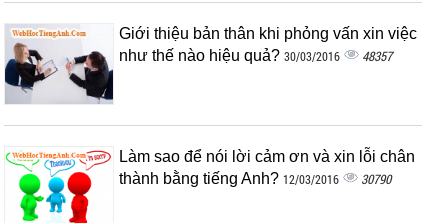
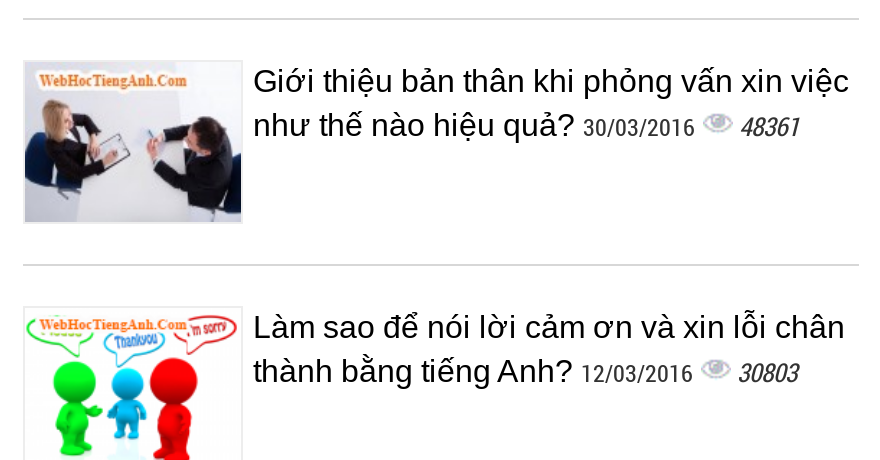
- như thế nào hiệu quả? 30/03/2016 48357
+ như thế nào hiệu quả? 30/03/2016 48361

- thành bằng tiếng Anh? 12/03/2016 30790
+ thành bằng tiếng Anh? 12/03/2016 30803
